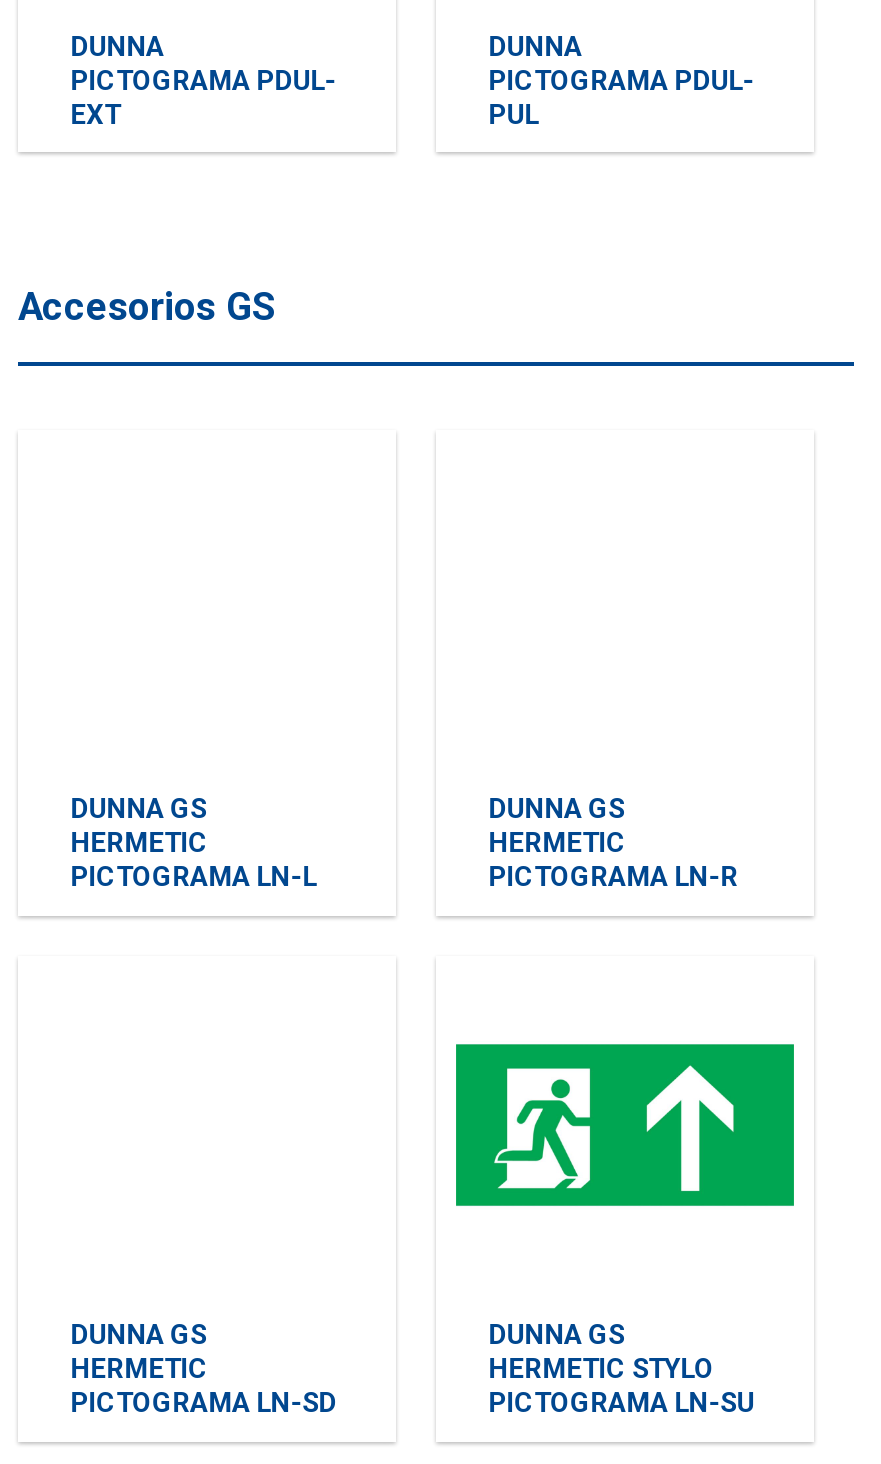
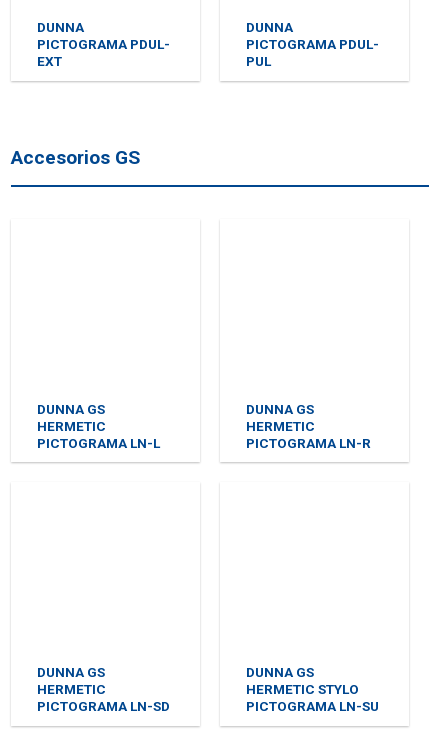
- [image]
